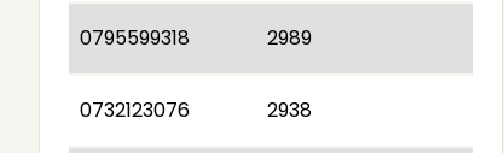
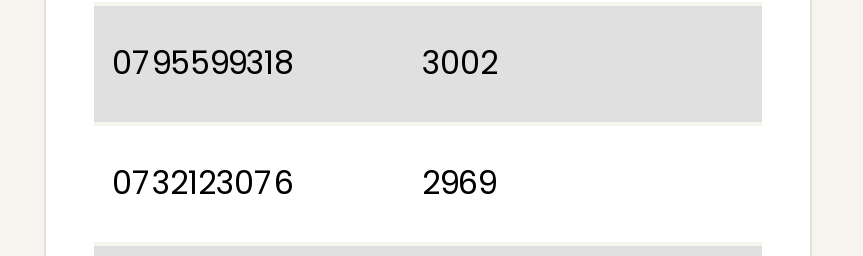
- 2989
+ 3002

- 2938
+ 2969
